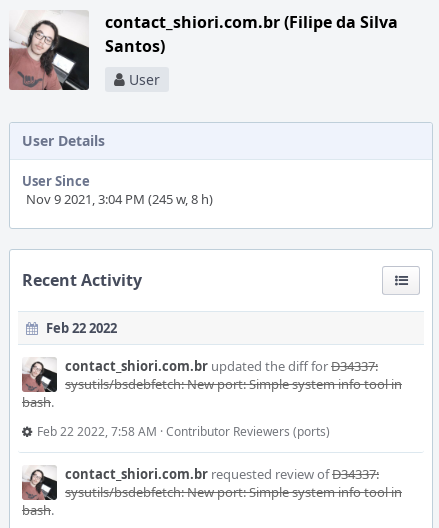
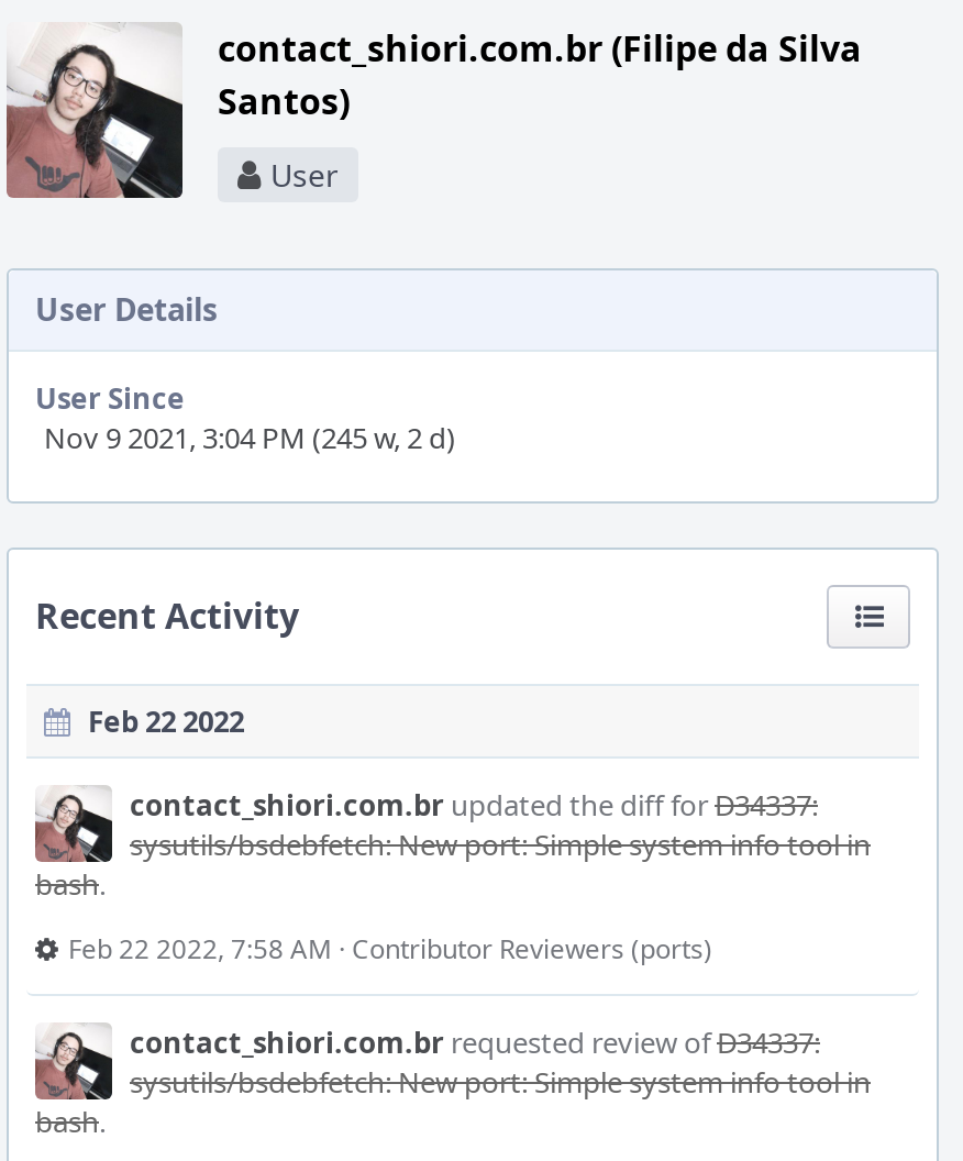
- Nov 9 2021, 3:04 PM (245 w, 8 h)
+ Nov 9 2021, 3:04 PM (245 w, 2 d)
